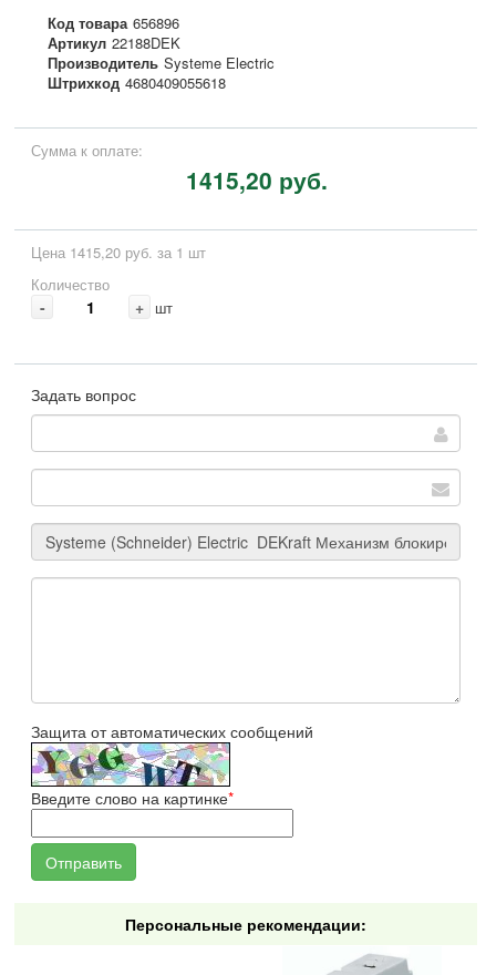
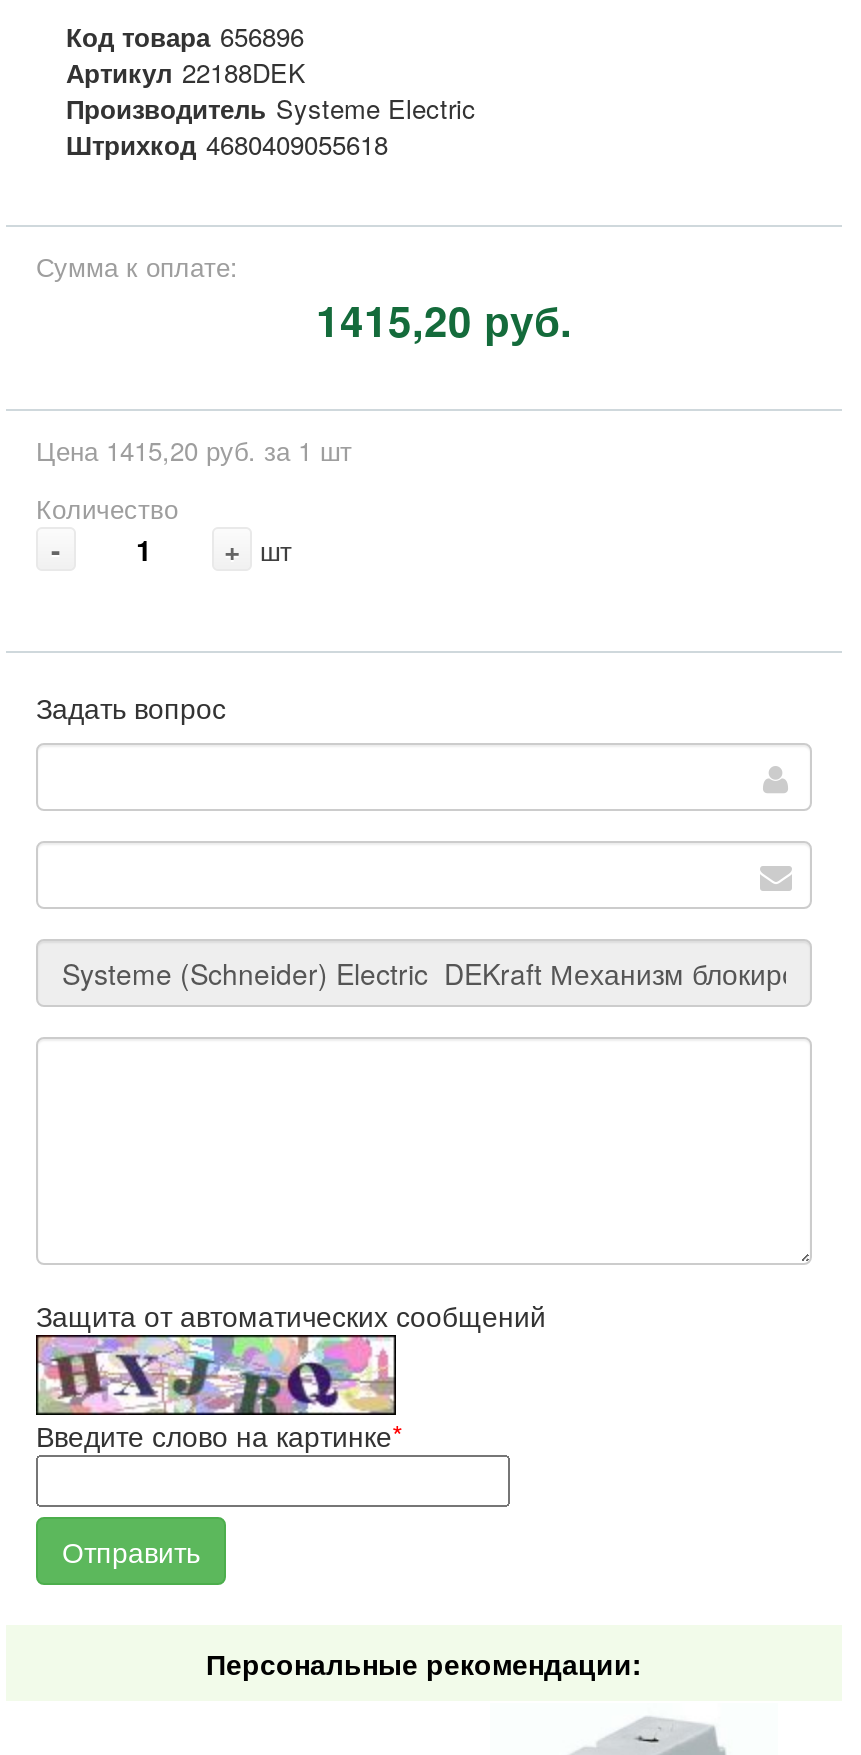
- [image]
+ [image]
